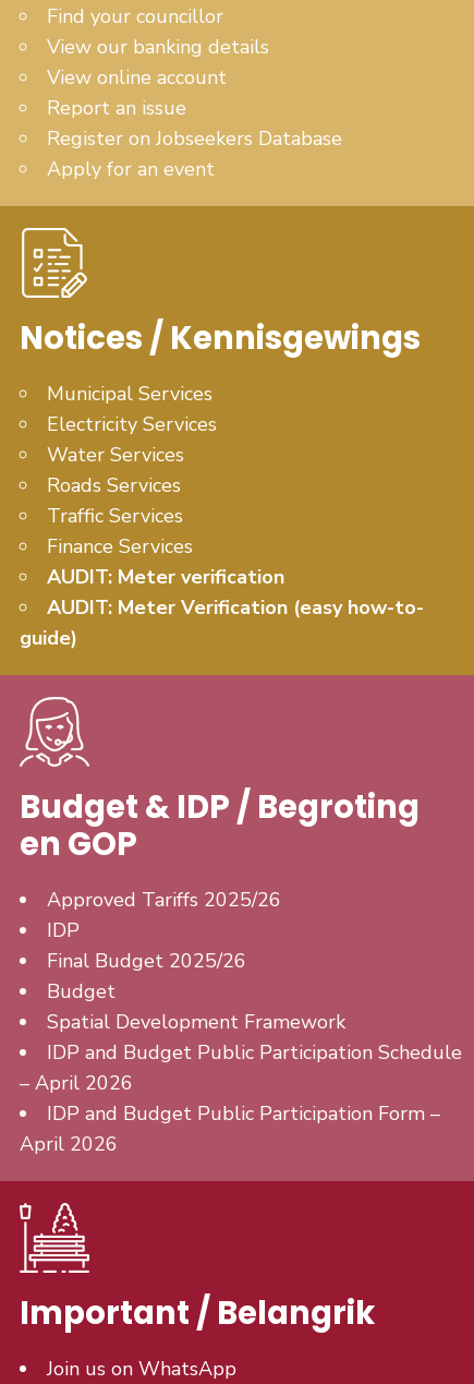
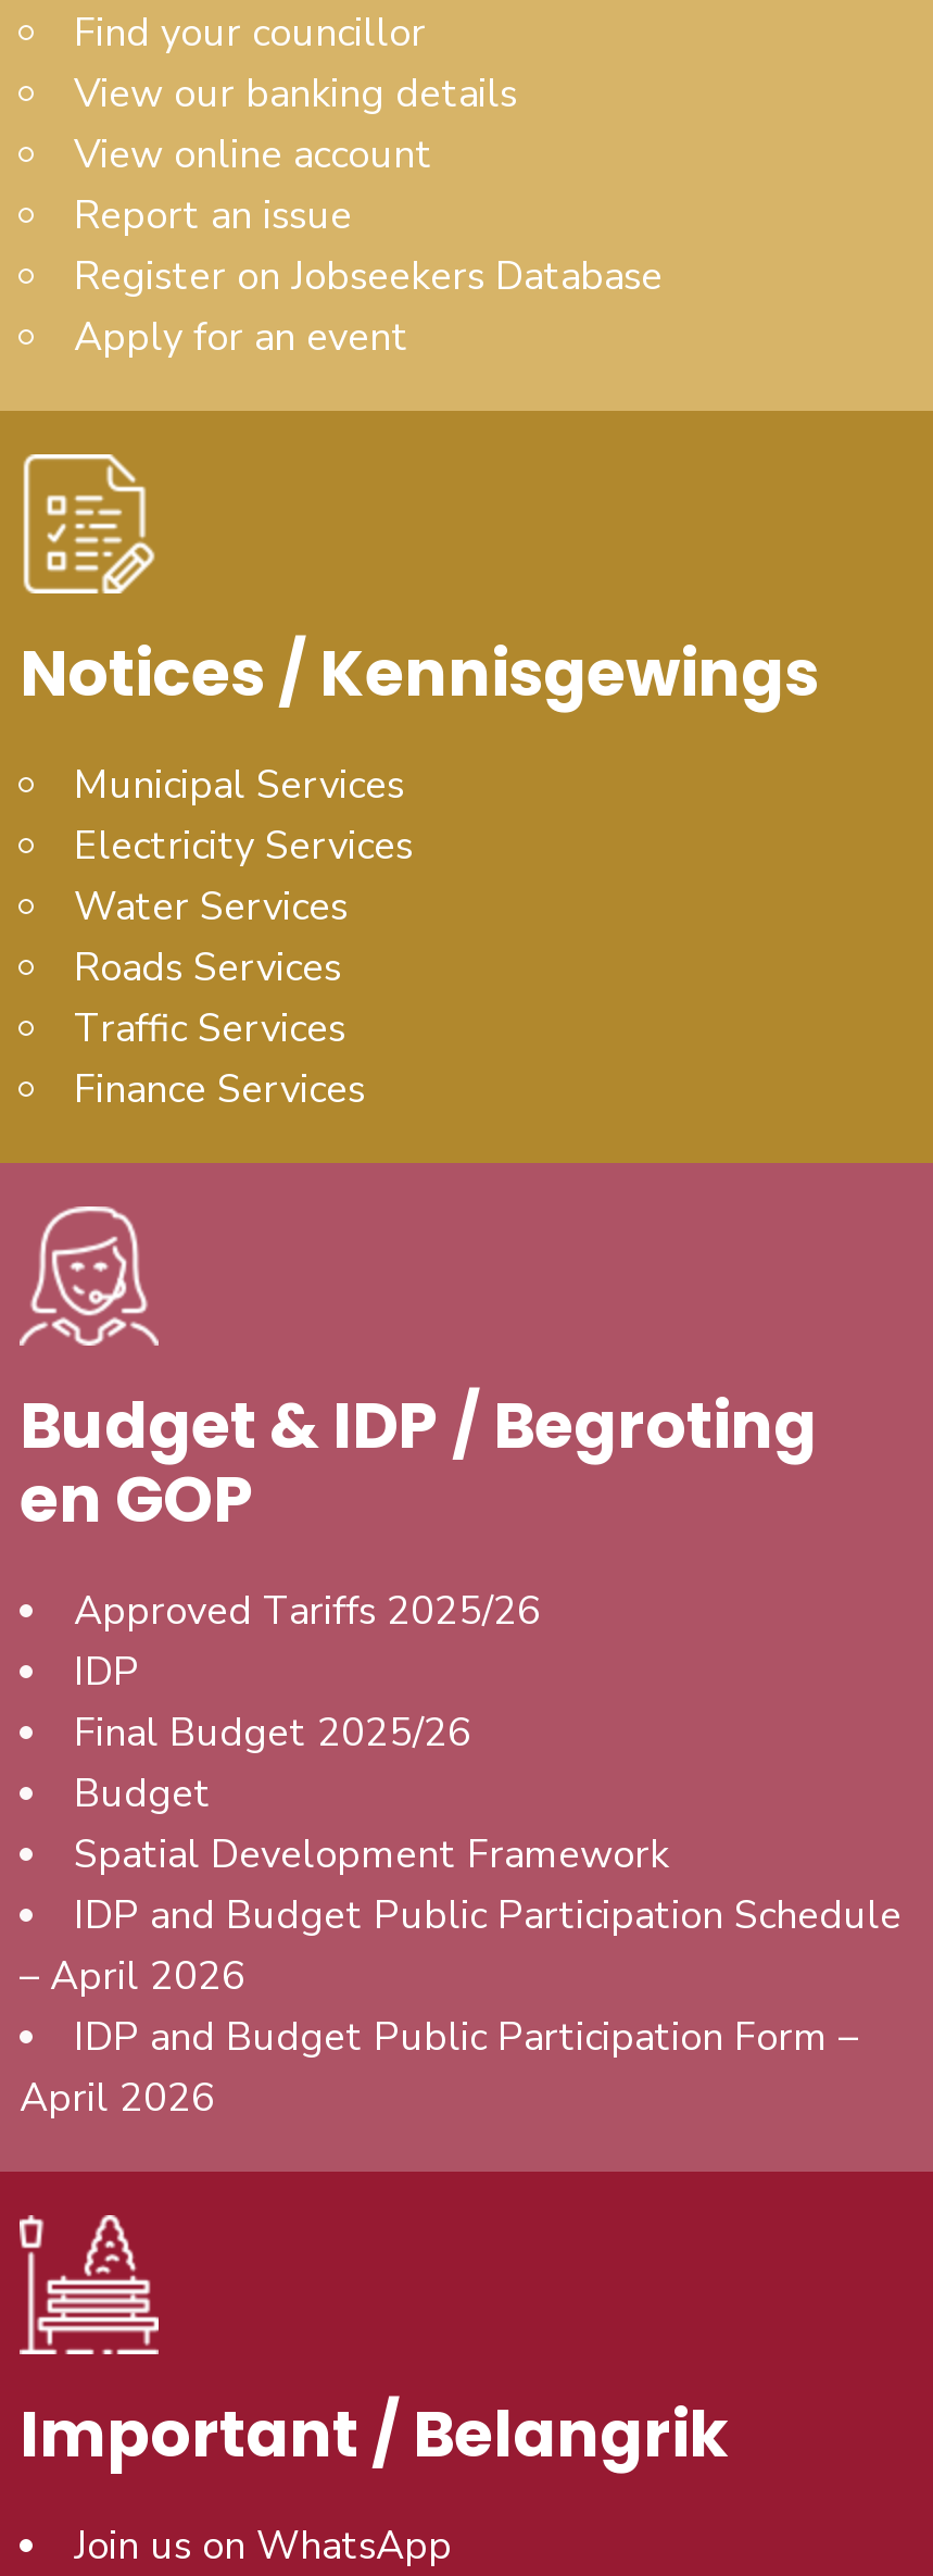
- AUDIT: Meter verification
- AUDIT: Meter Verification (easy how-to-
- guide)
